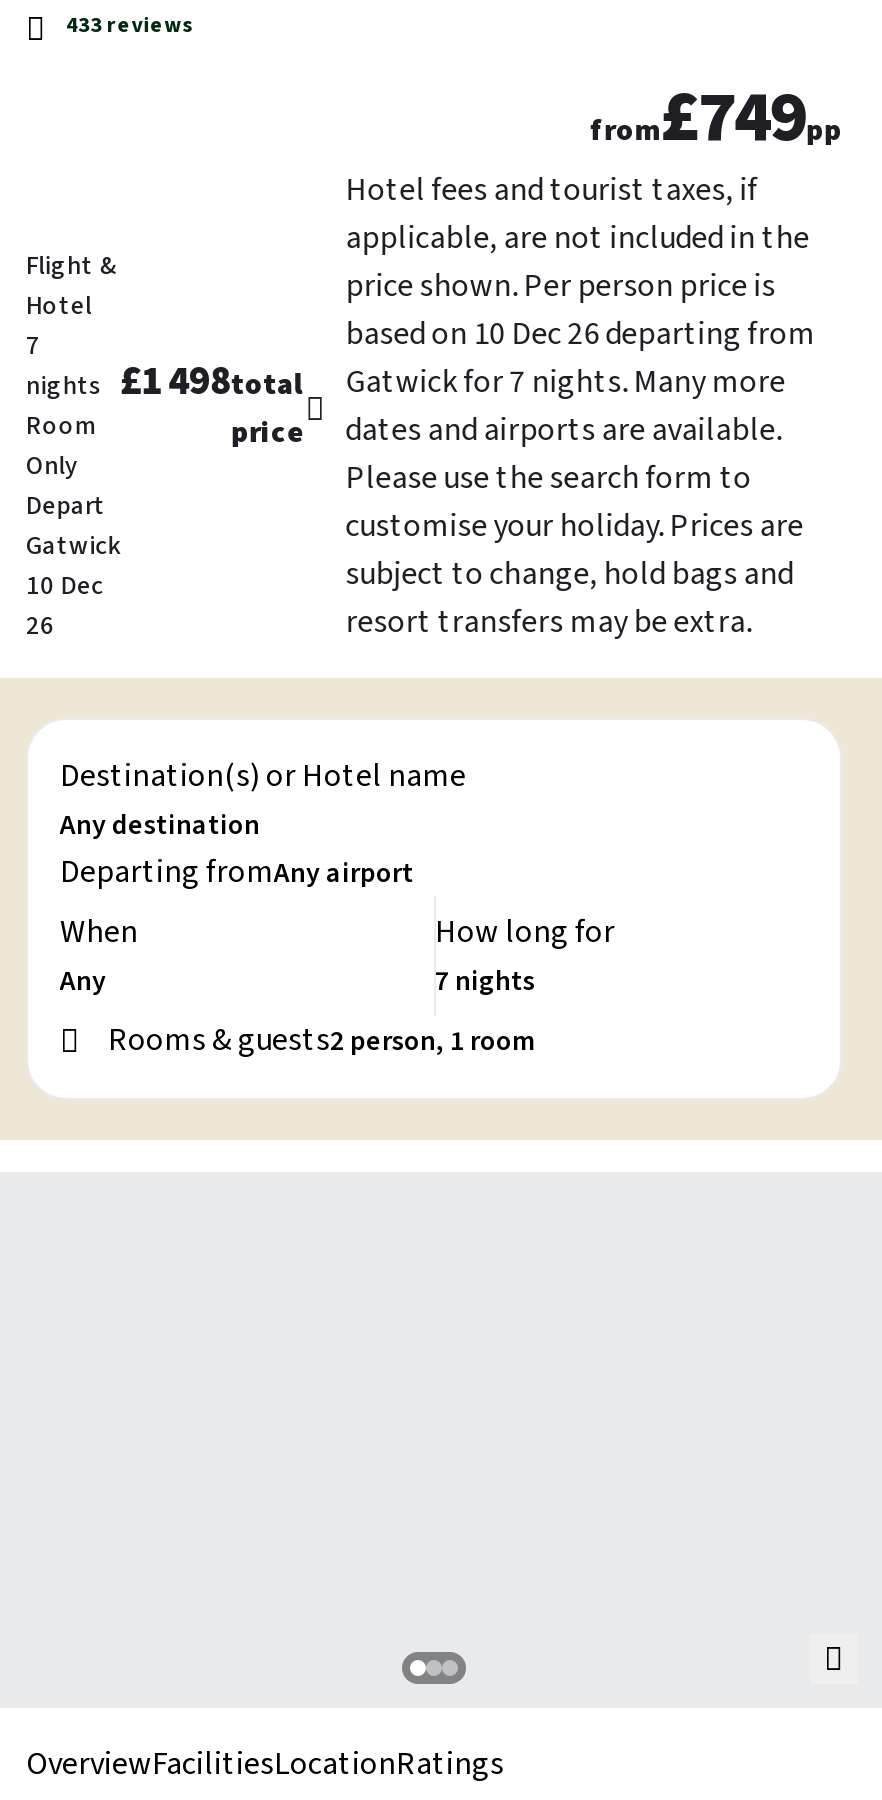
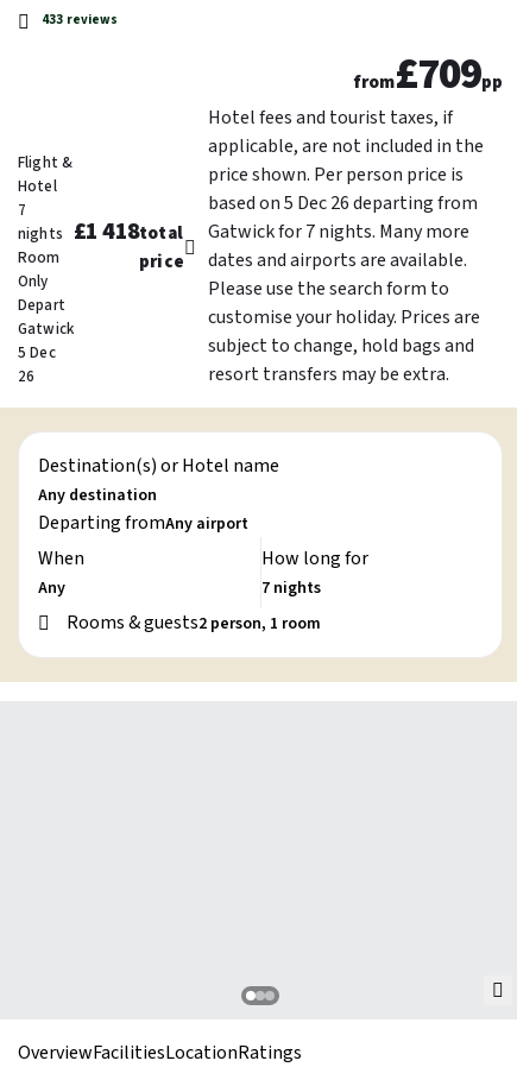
- from£749pp
+ from£709pp

- based on 10 Dec 26 departing from
+ based on 5 Dec 26 departing from

- nights £1 498total Gatwick for 7 nights. Many more
+ nights £1 418total Gatwick for 7 nights. Many more

- 10 Dec
+ 5 Dec
